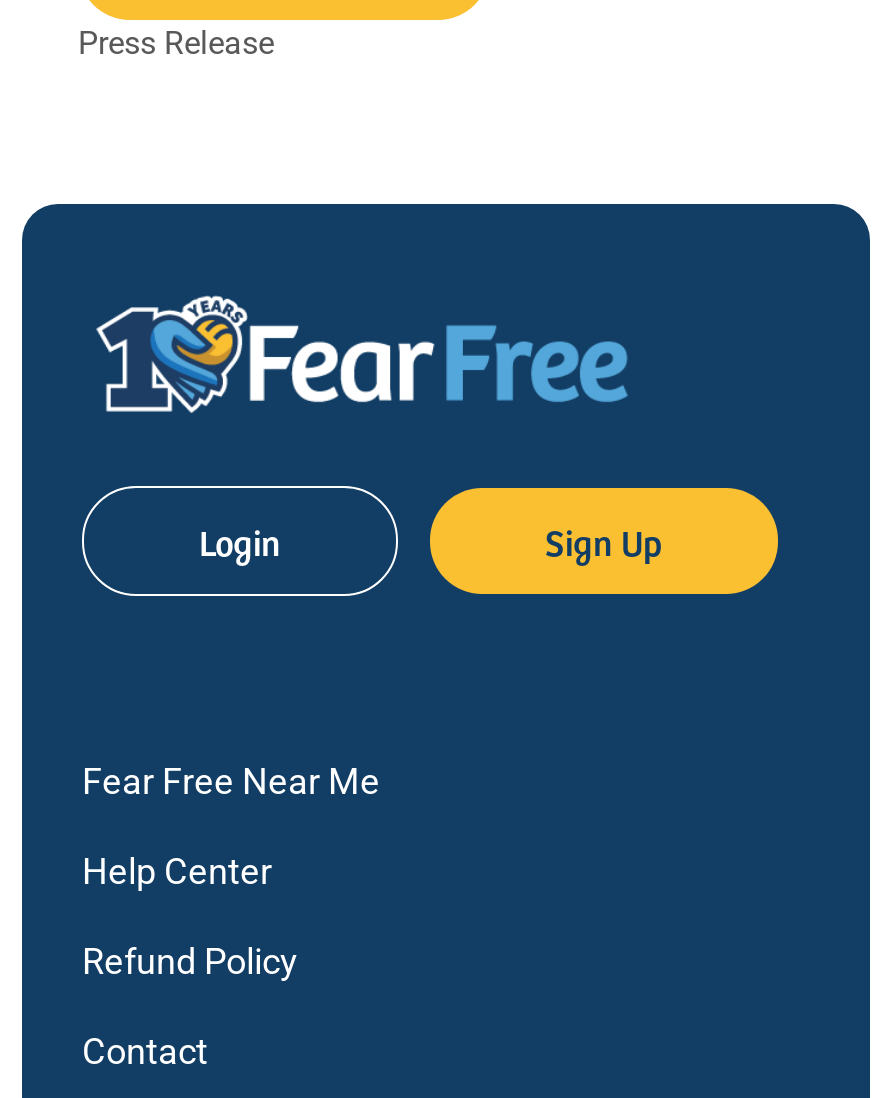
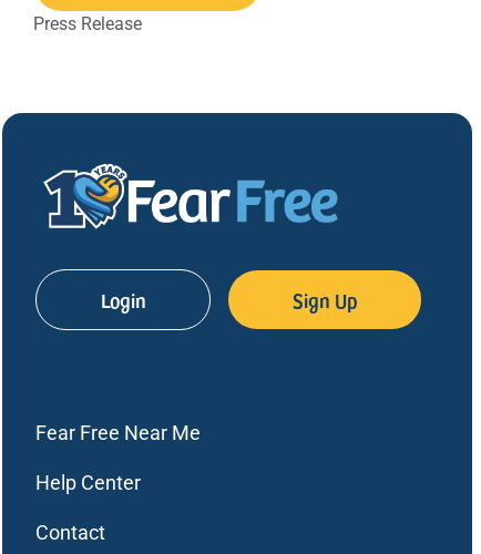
- Refund Policy
